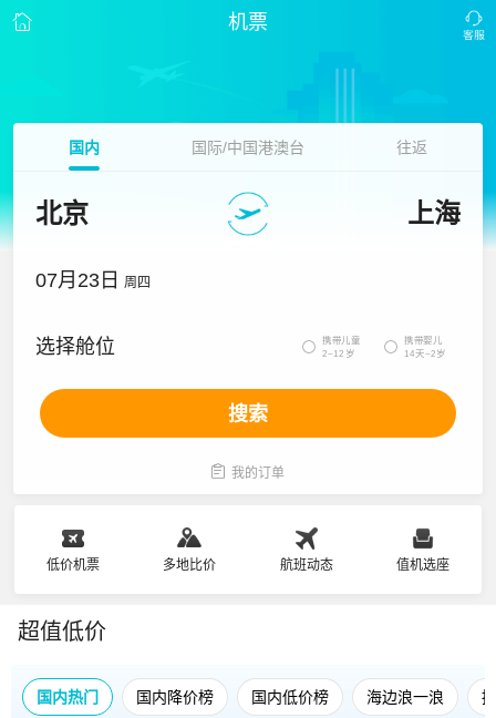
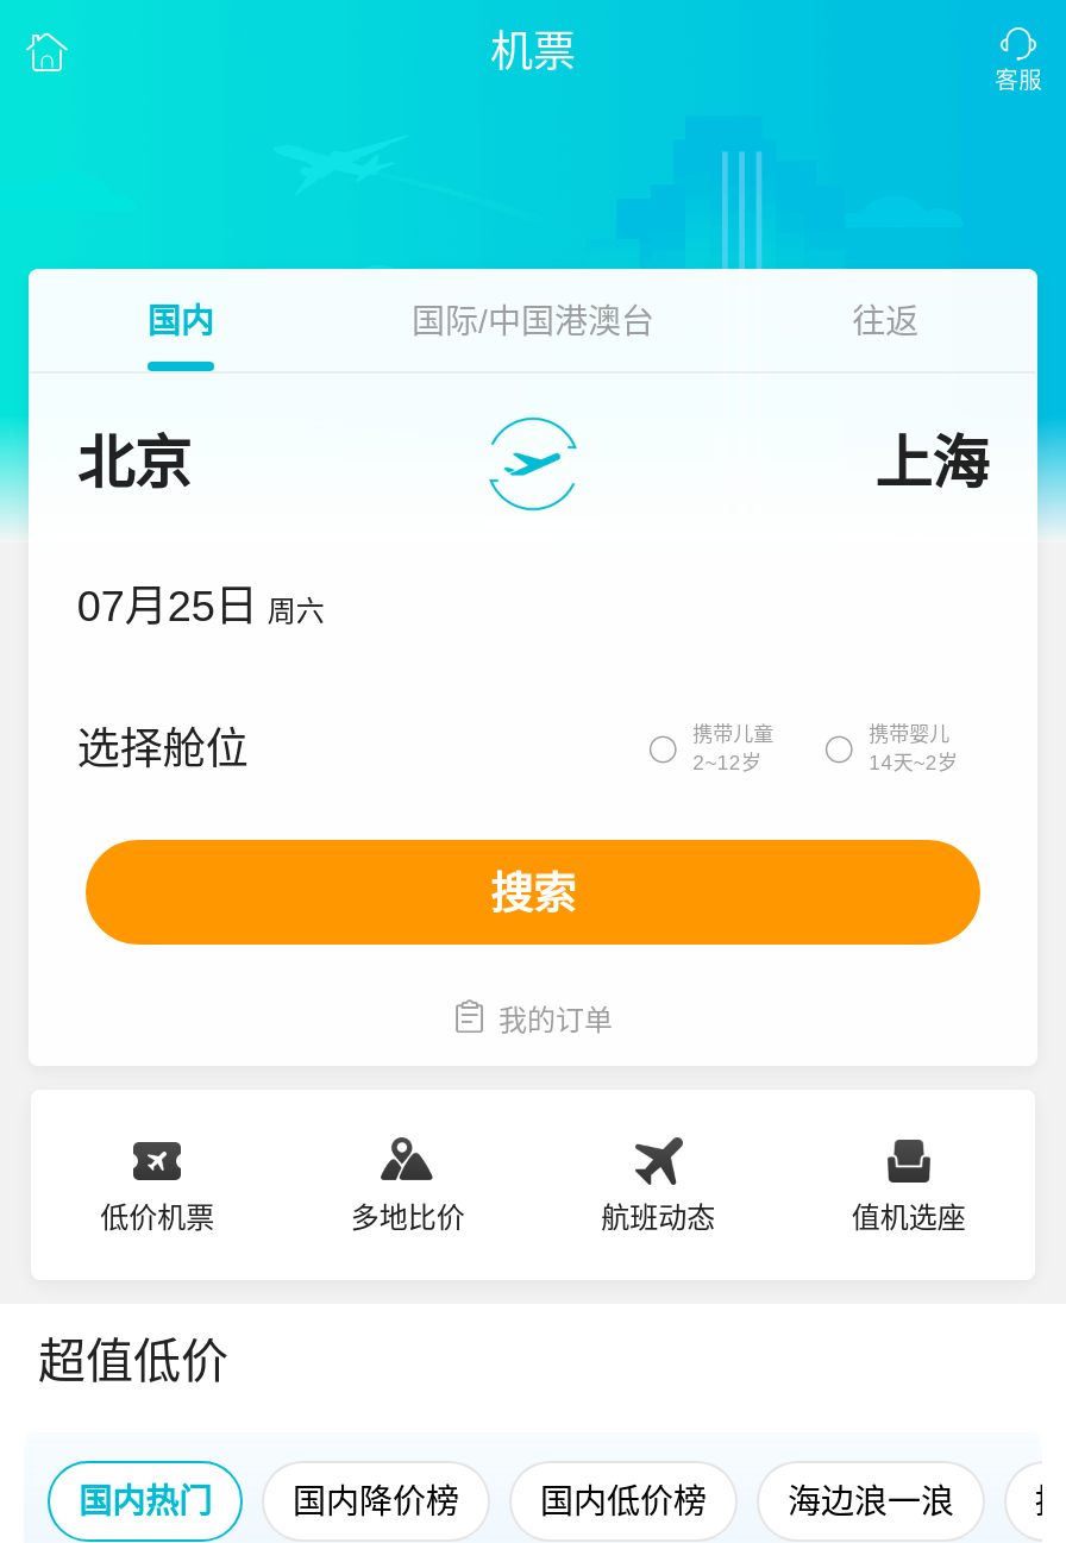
- 07月23日 周四
+ 07月25日 周六
